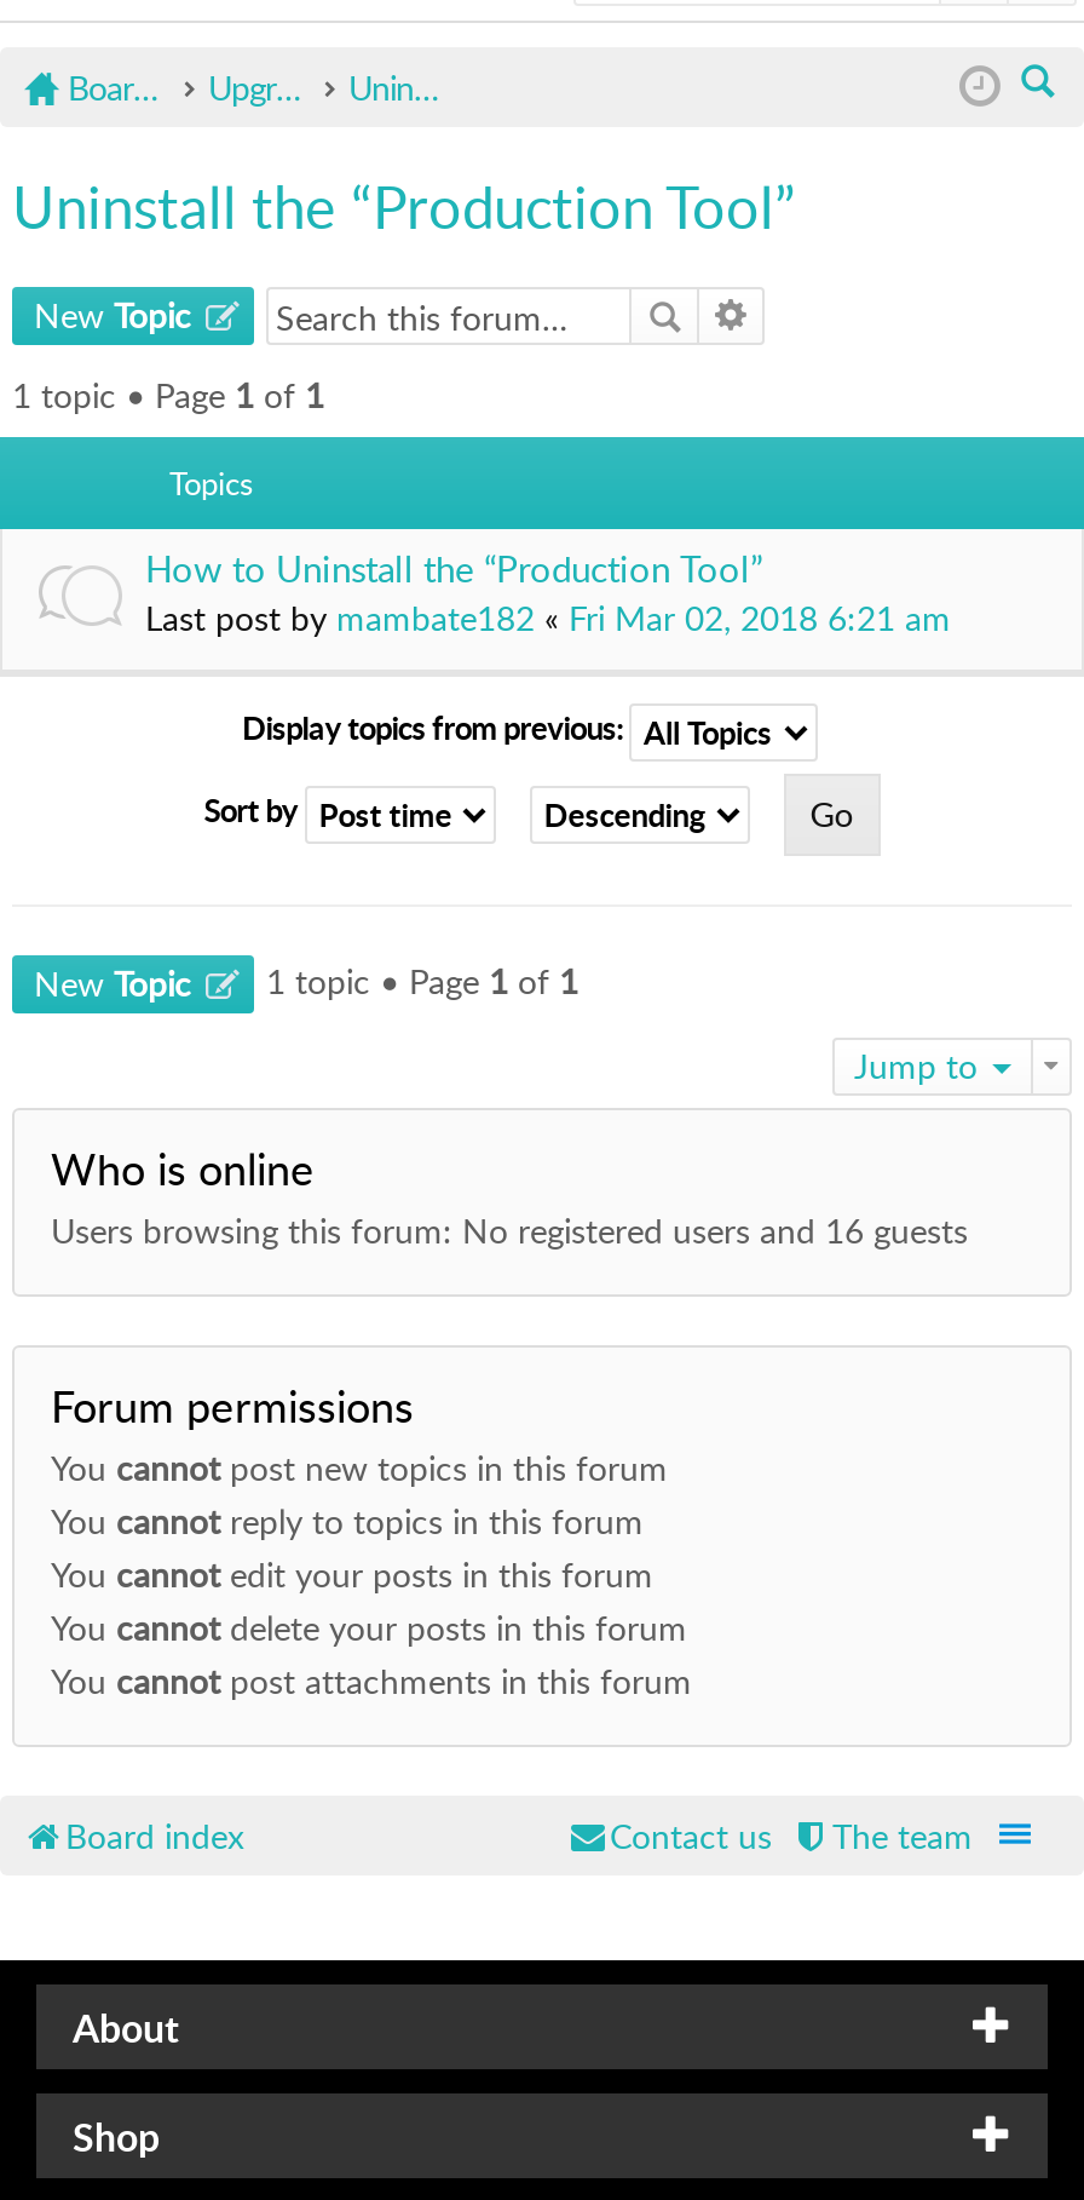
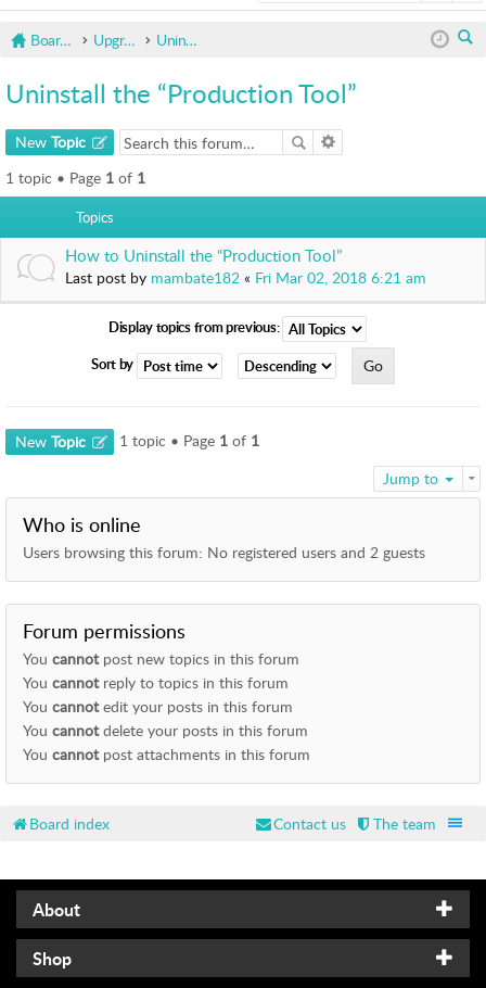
- Users browsing this forum: No registered users and 16 guests
+ Users browsing this forum: No registered users and 2 guests
